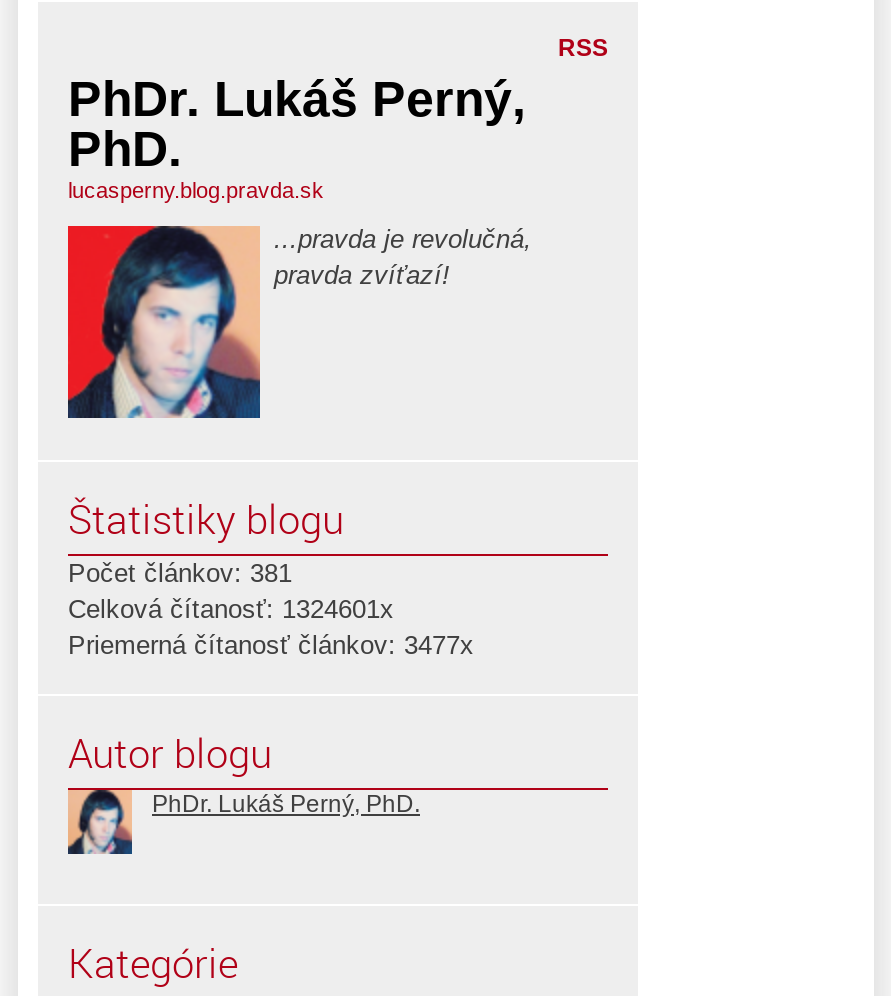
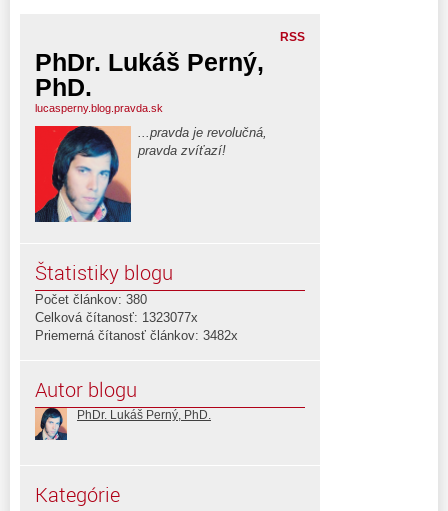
- Počet článkov: 381
+ Počet článkov: 380

- Celková čítanosť: 1324601x
+ Celková čítanosť: 1323077x

- Priemerná čítanosť článkov: 3477x
+ Priemerná čítanosť článkov: 3482x
